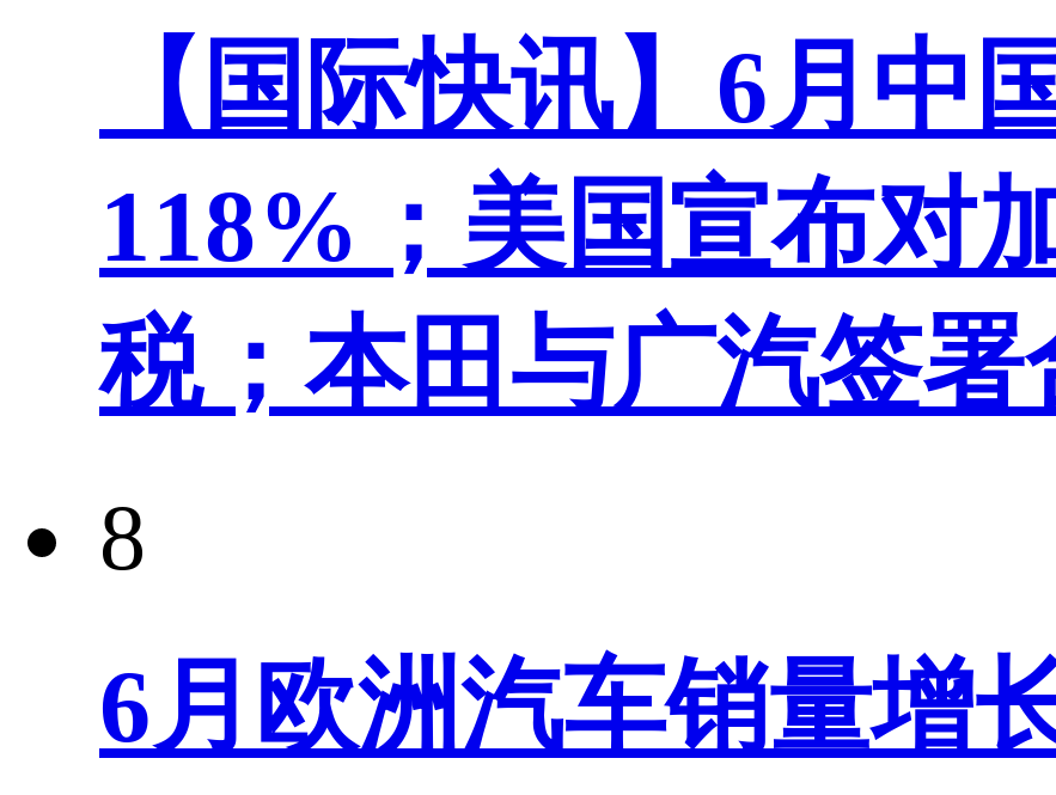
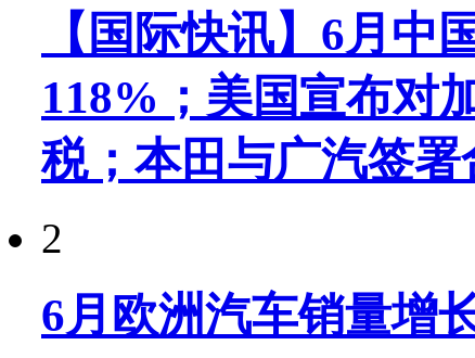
- 8
+ 2
